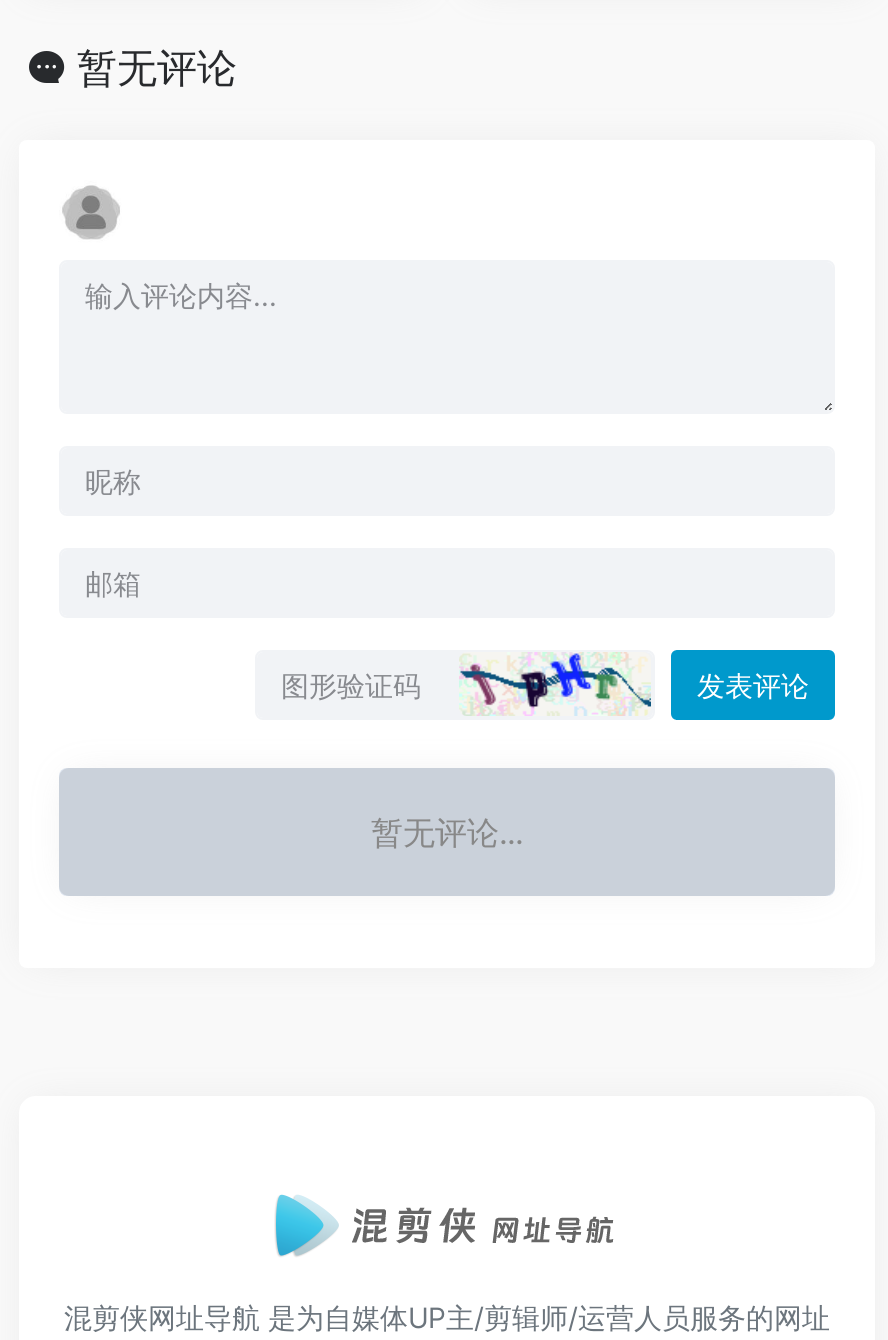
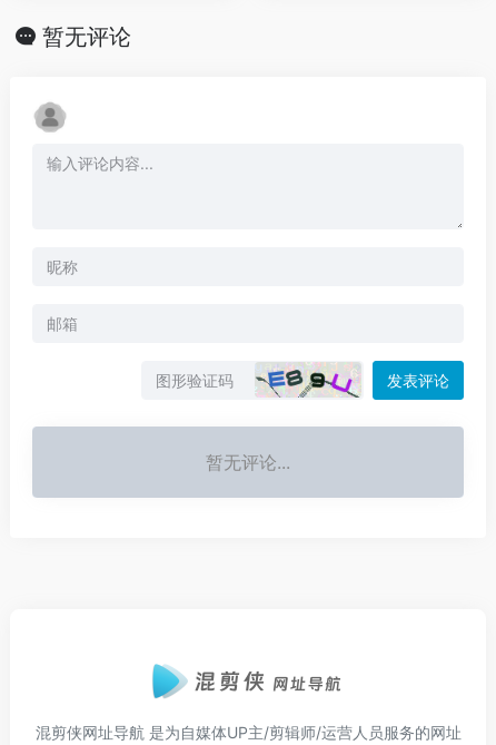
- [image]
+ [image]
